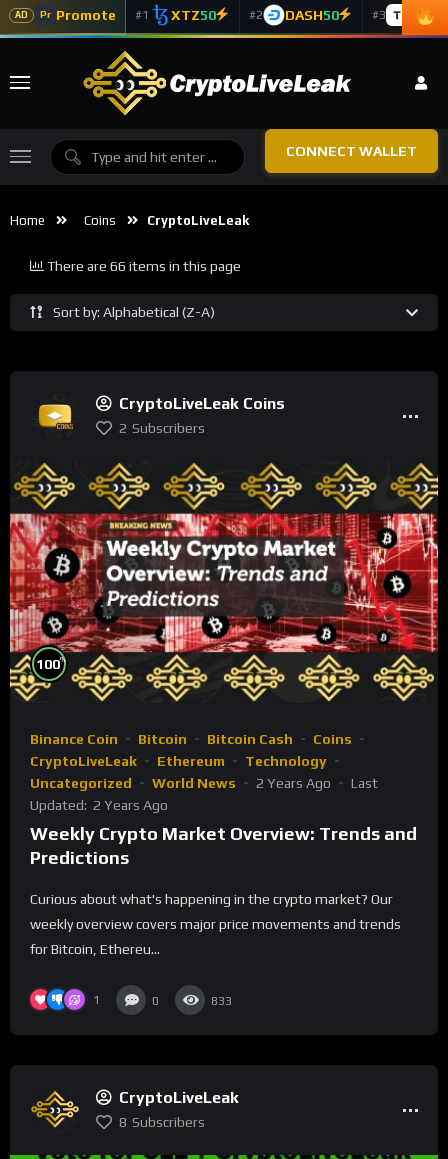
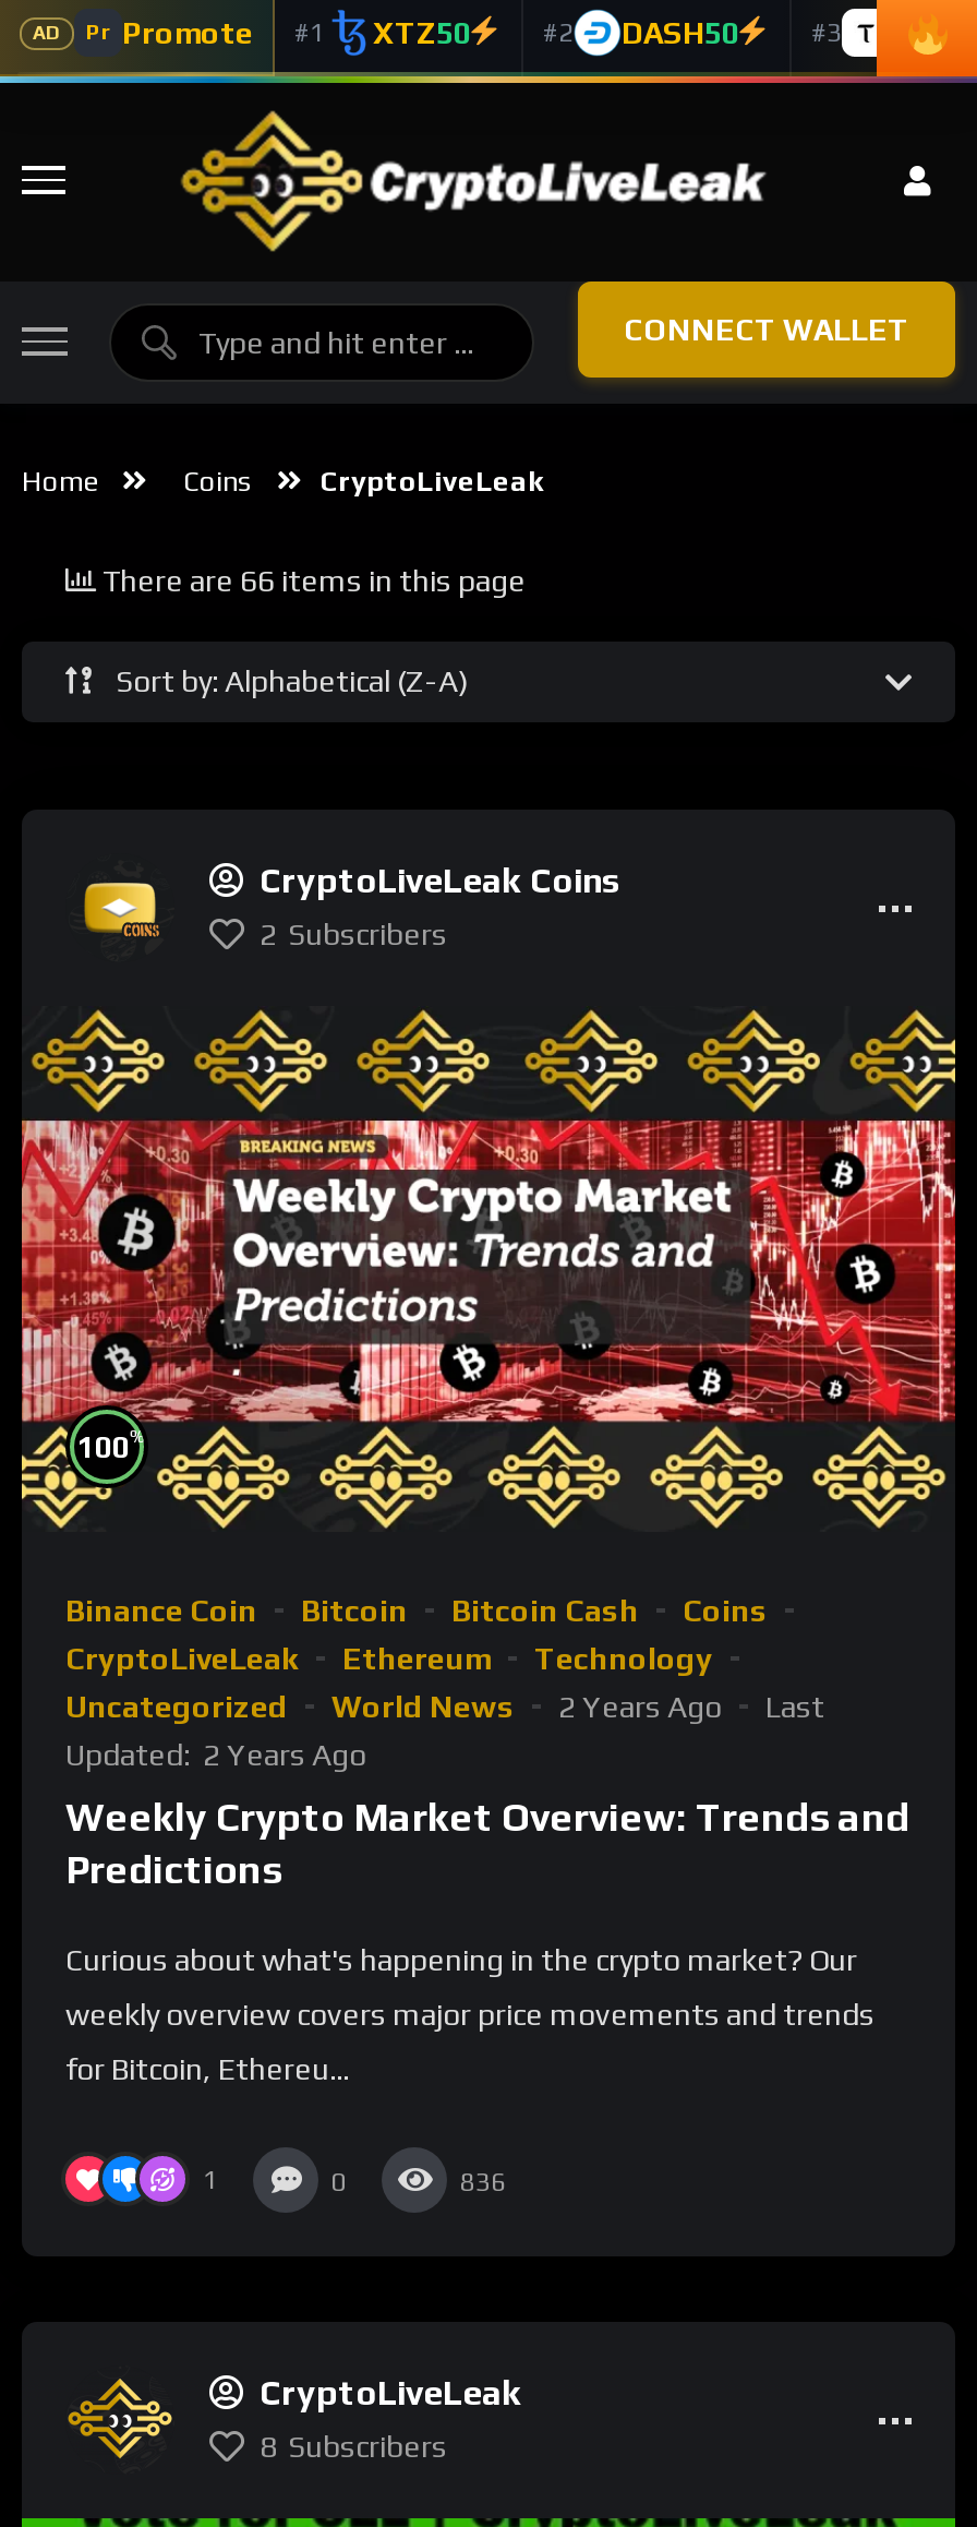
- 833
+ 836
